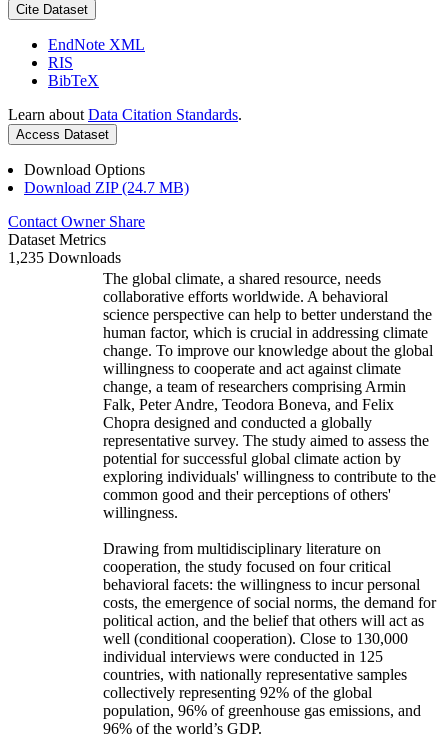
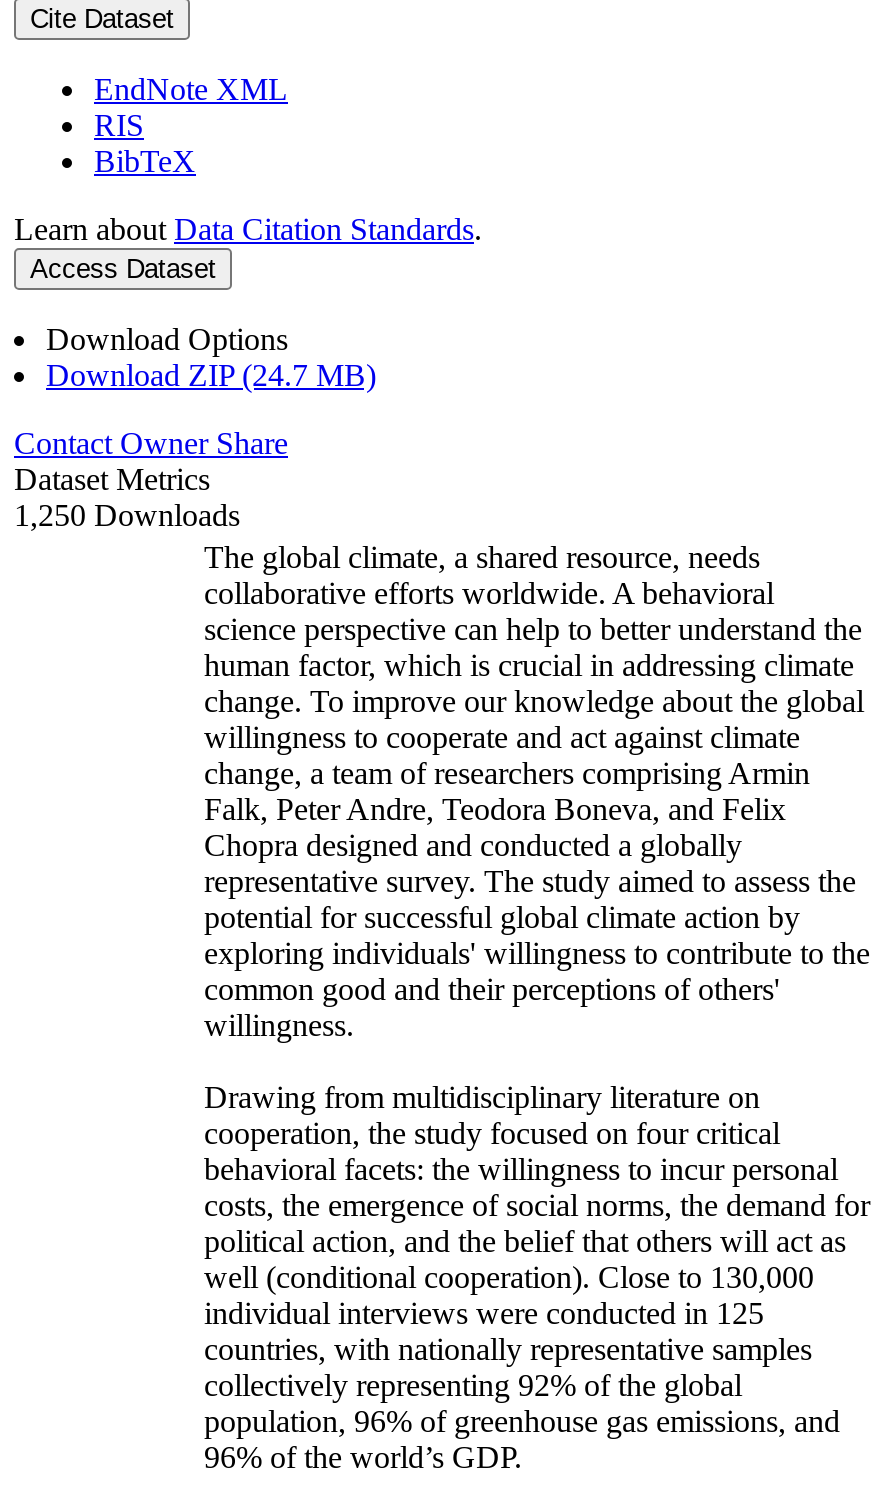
- 1,235 Downloads
+ 1,250 Downloads
